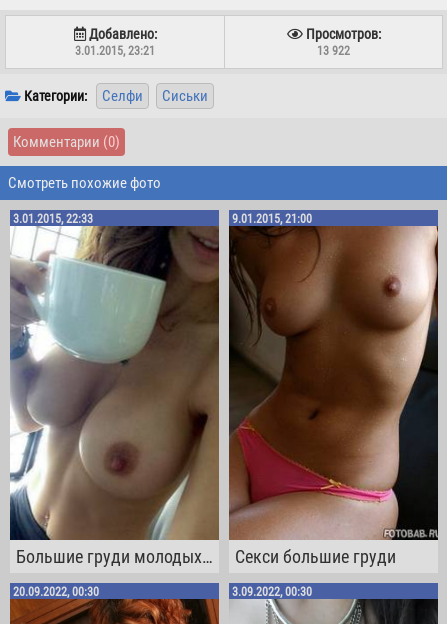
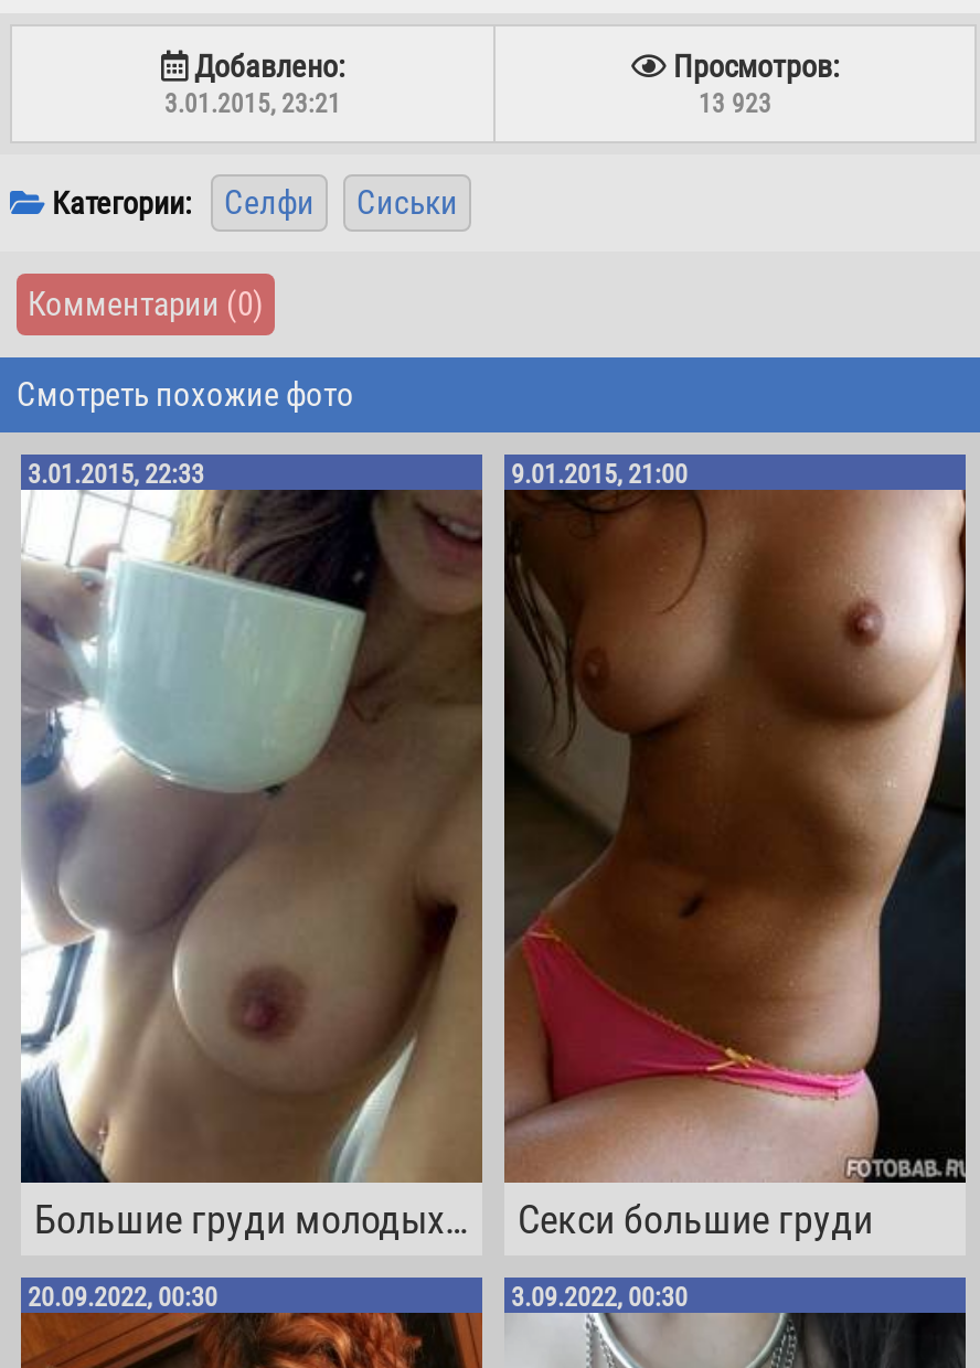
- 13 922
+ 13 923
